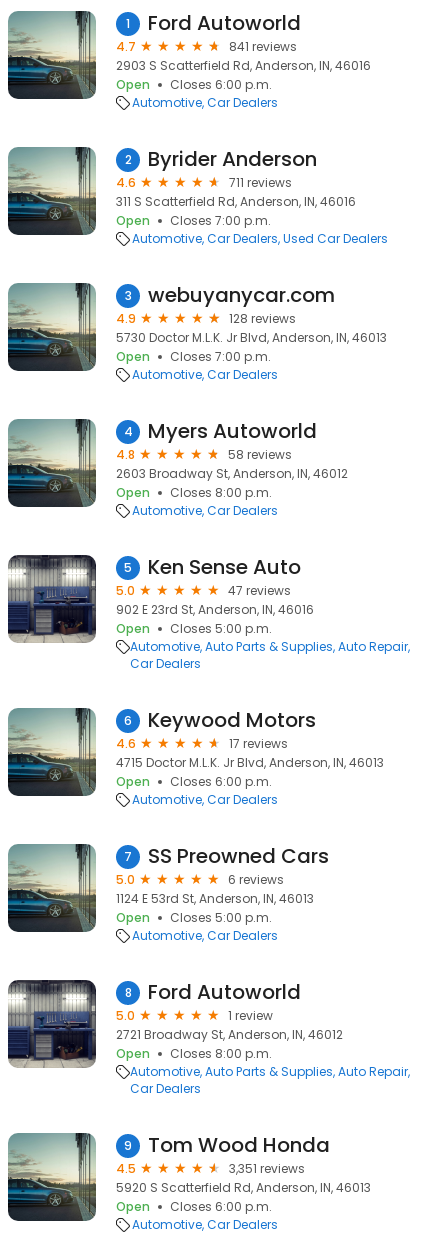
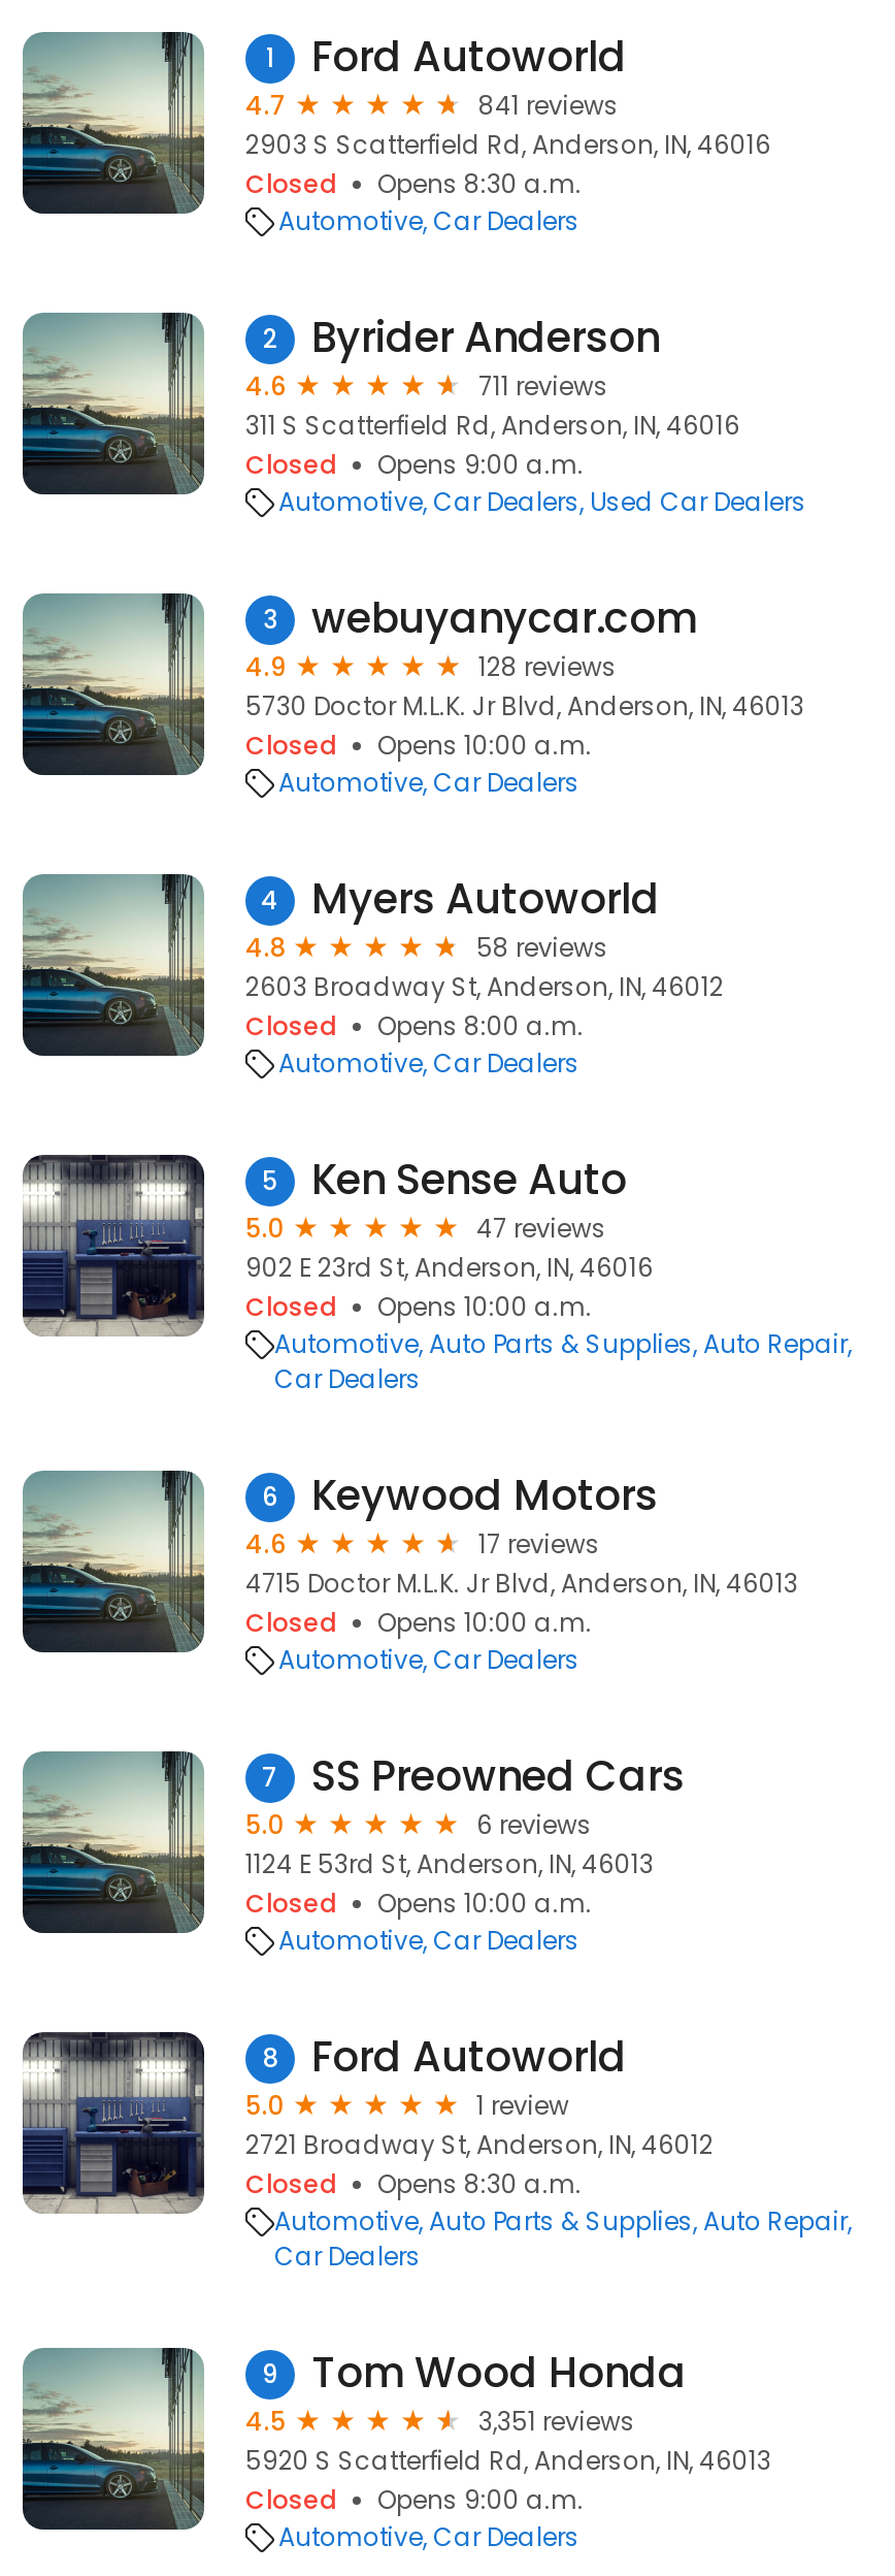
- Open
- Closes 6:00 p.m.
+ Closed
+ Opens 8:30 a.m.

- Open
- Closes 7:00 p.m.
+ Closed
+ Opens 9:00 a.m.

- Open
- Closes 7:00 p.m.
+ Closed
+ Opens 10:00 a.m.

- Open
- Closes 8:00 p.m.
+ Closed
+ Opens 8:00 a.m.

- Open
- Closes 5:00 p.m.
+ Closed
+ Opens 10:00 a.m.

- Open
- Closes 6:00 p.m.
+ Closed
+ Opens 10:00 a.m.

- Open
- Closes 5:00 p.m.
+ Closed
+ Opens 10:00 a.m.

- Open
- Closes 8:00 p.m.
+ Closed
+ Opens 8:30 a.m.

- Open
- Closes 6:00 p.m.
+ Closed
+ Opens 9:00 a.m.
